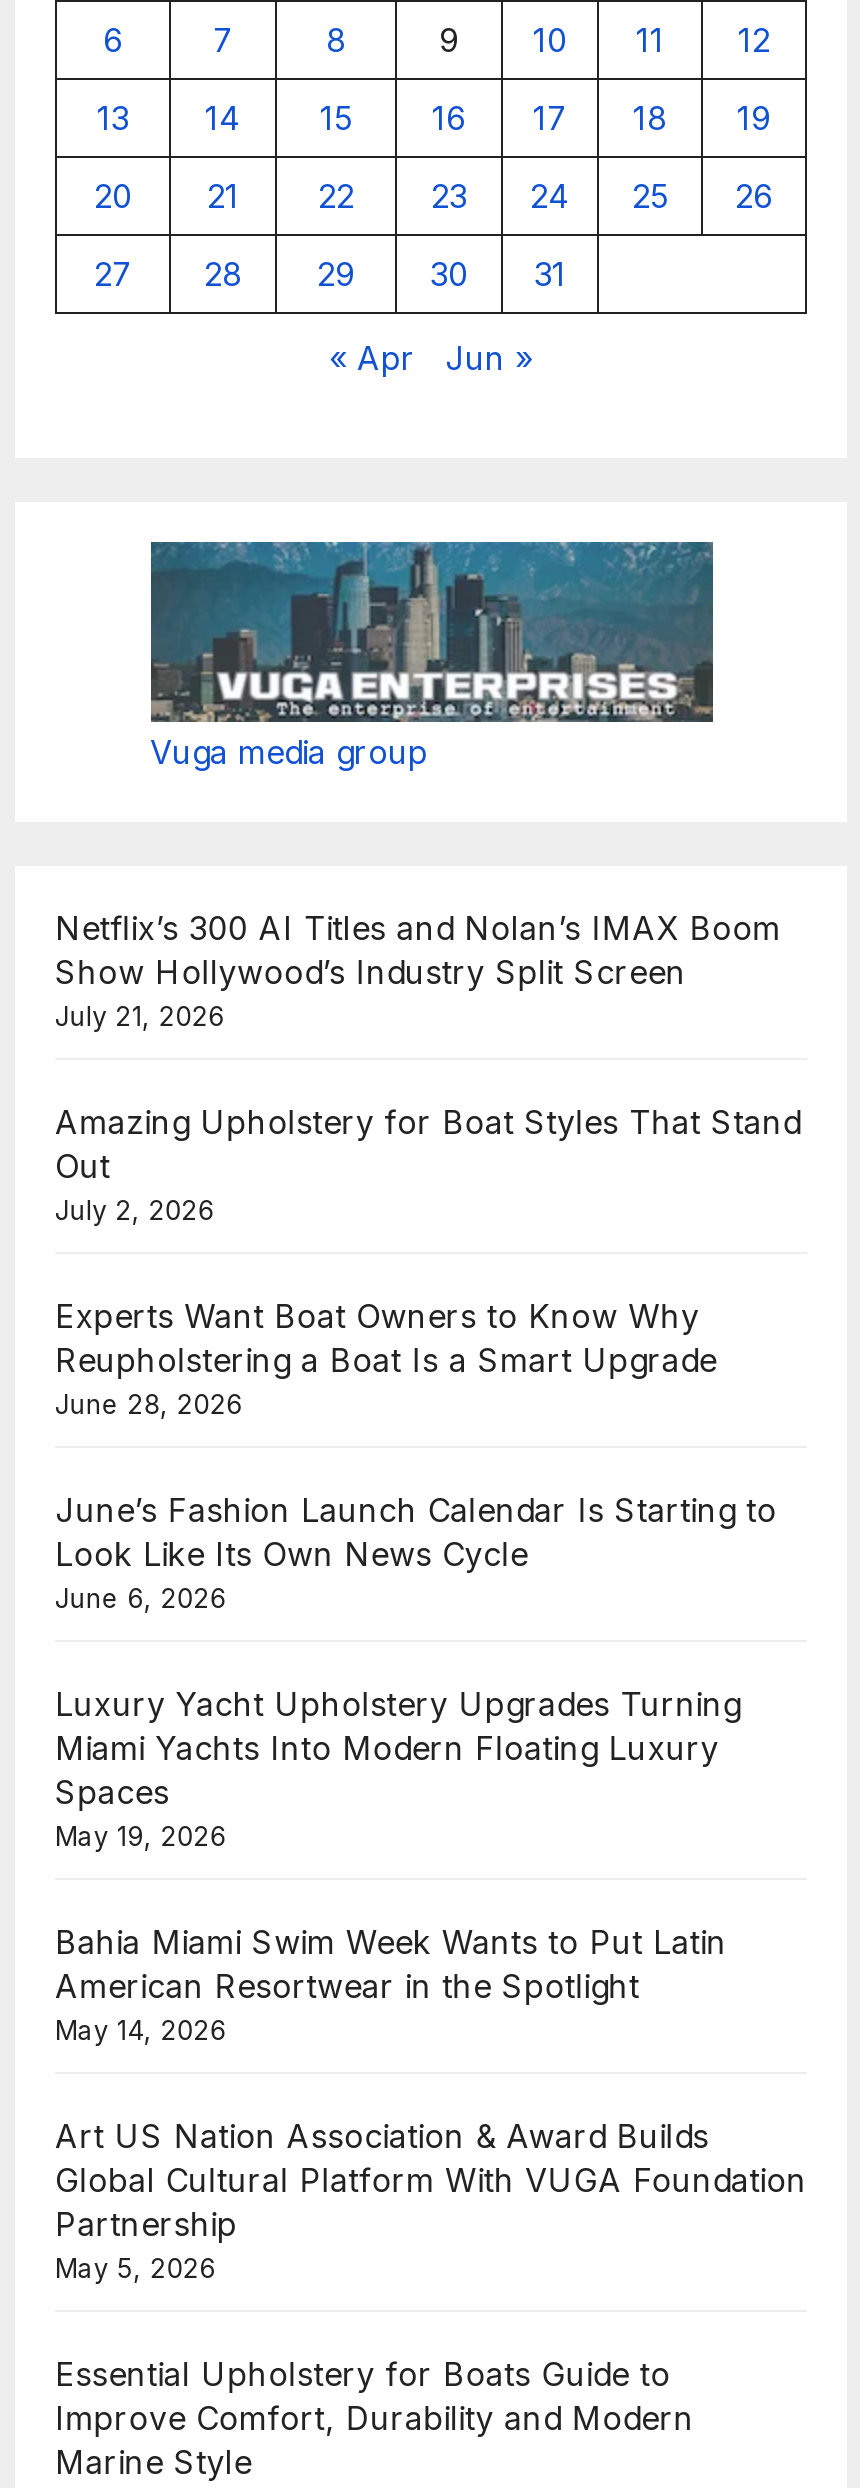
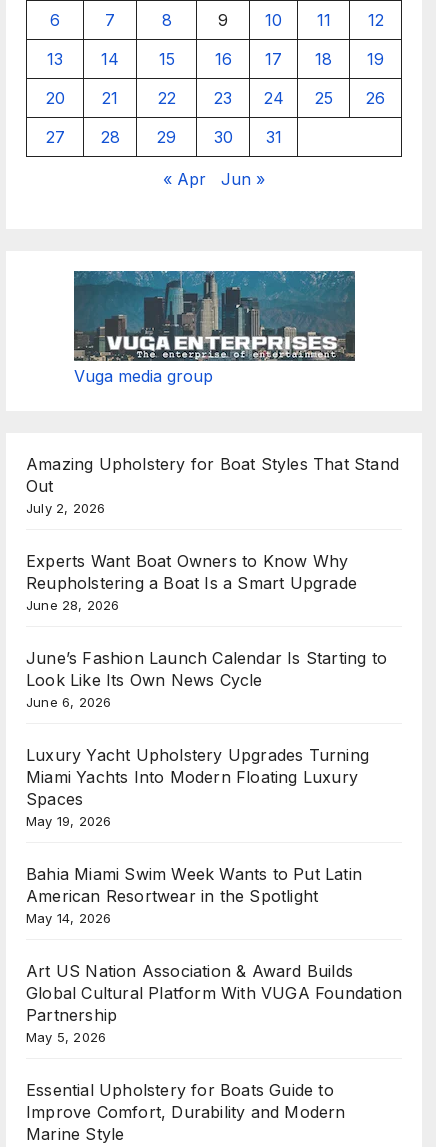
- Netflix’s 300 AI Titles and Nolan’s IMAX Boom
- Show Hollywood’s Industry Split Screen
- July 21, 2026
